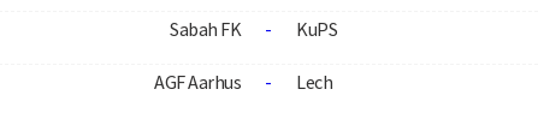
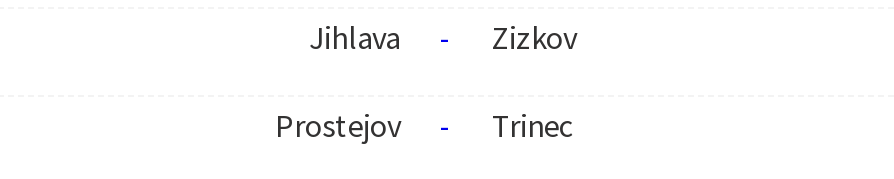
- Sabah FK
+ Jihlava

- KuPS
+ Zizkov

- AGF Aarhus
+ Prostejov

- Lech
+ Trinec
